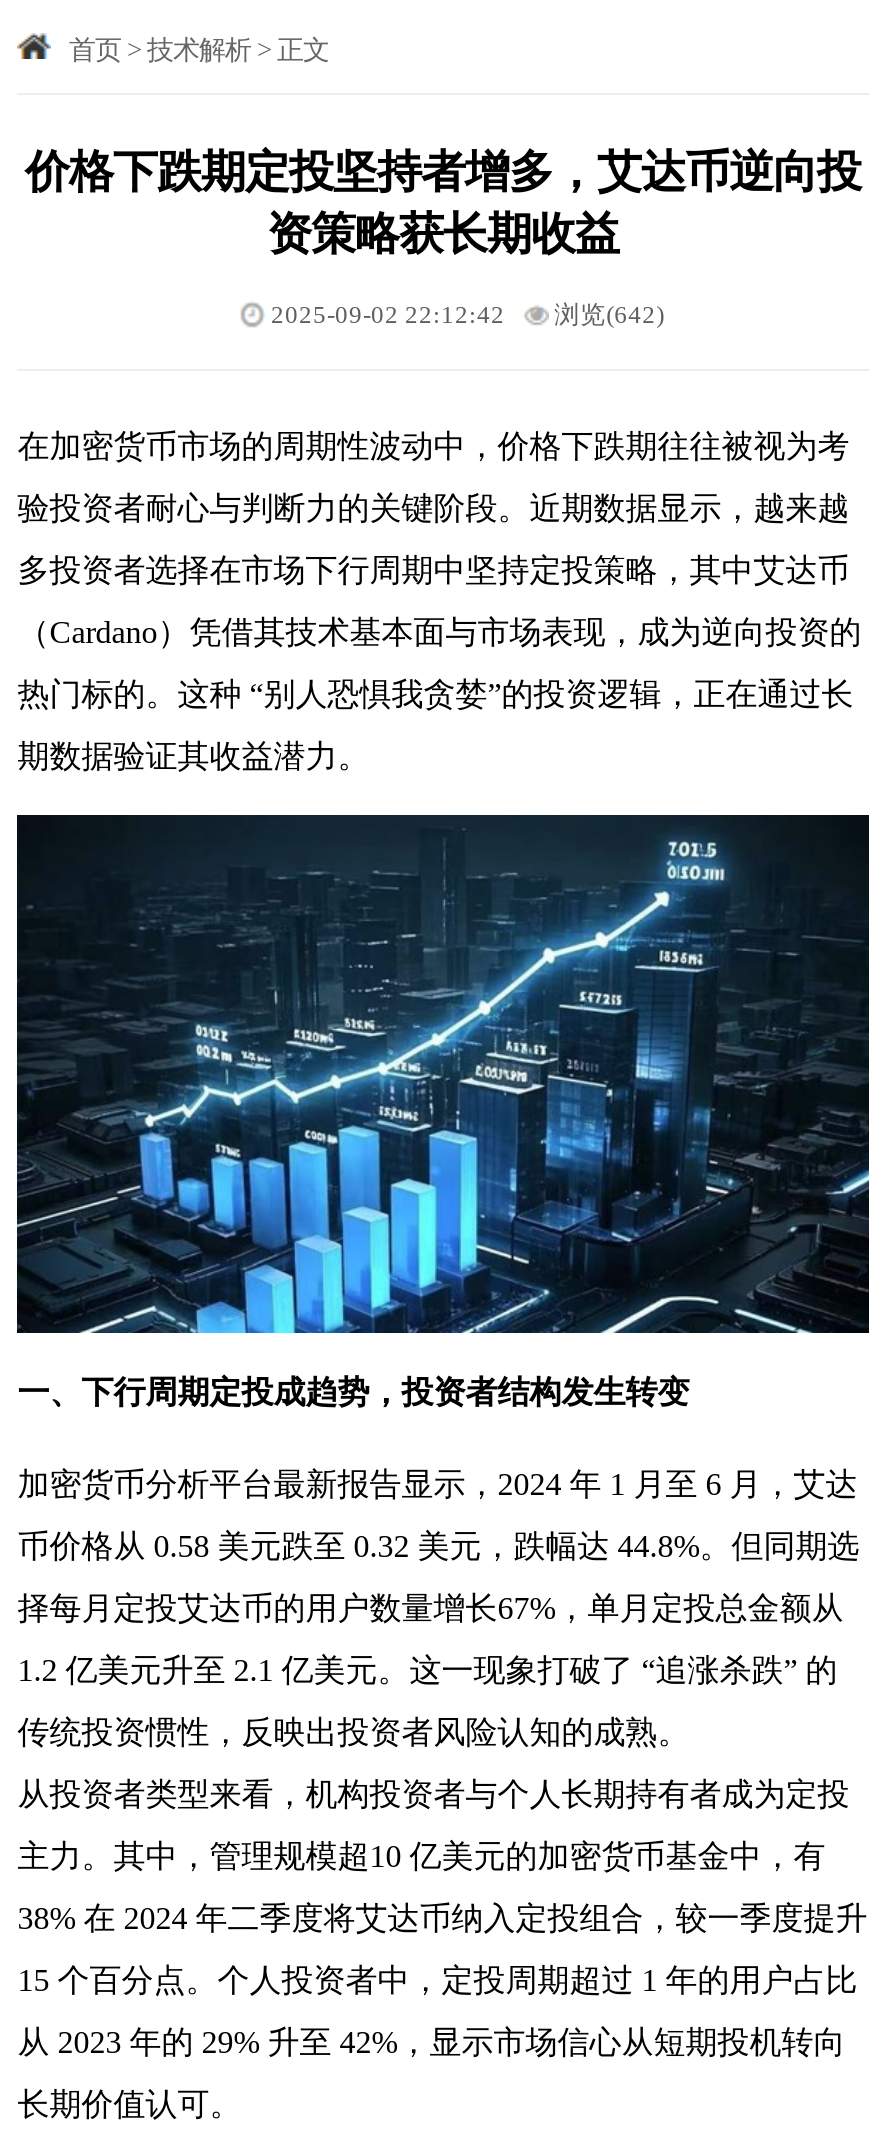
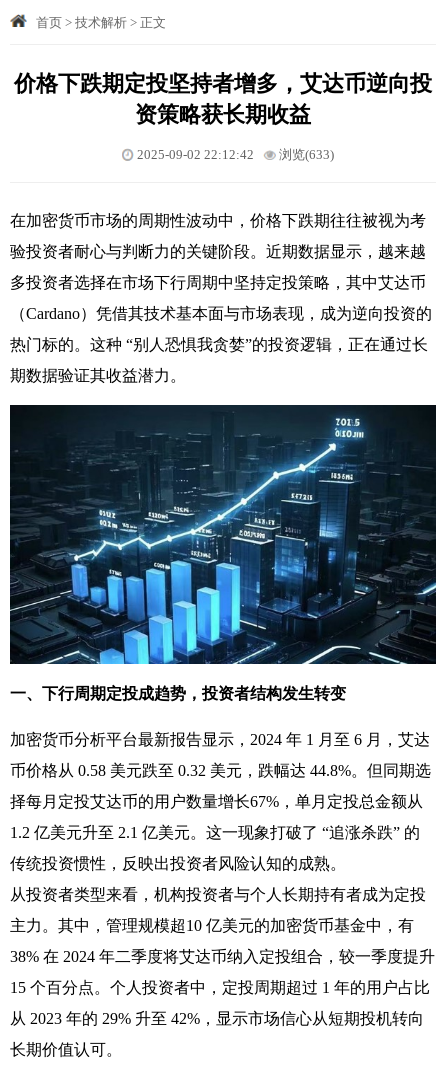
- 2025-09-02 22:12:42 浏览(642)
+ 2025-09-02 22:12:42 浏览(633)
